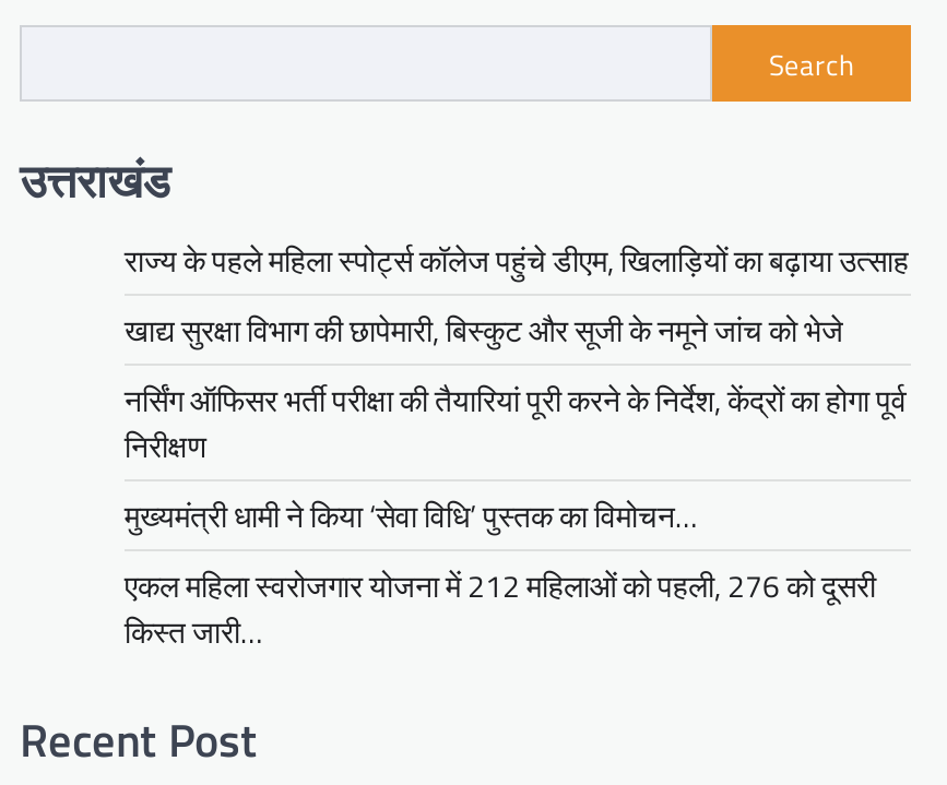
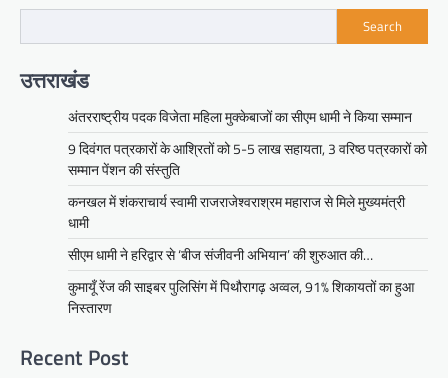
- राज्य के पहले महिला स्पोर्ट्स कॉलेज पहुंचे डीएम, खिलाड़ियों का बढ़ाया उत्साह
+ अंतरराष्ट्रीय पदक विजेता महिला मुक्केबाजों का सीएम धामी ने किया सम्मान

- खाद्य सुरक्षा विभाग की छापेमारी, बिस्कुट और सूजी के नमूने जांच को भेजे
+ 9 दिवंगत पत्रकारों के आश्रितों को 5-5 लाख सहायता, 3 वरिष्ठ पत्रकारों को
+ सम्मान पेंशन की संस्तुति

- नर्सिंग ऑफिसर भर्ती परीक्षा की तैयारियां पूरी करने के निर्देश, केंद्रों का होगा पूर्व
- निरीक्षण
+ कनखल में शंकराचार्य स्वामी राजराजेश्वराश्रम महाराज से मिले मुख्यमंत्री
+ धामी

- मुख्यमंत्री धामी ने किया ‘सेवा विधि’ पुस्तक का विमोचन…
+ सीएम धामी ने हरिद्वार से ‘बीज संजीवनी अभियान’ की शुरुआत की…

- एकल महिला स्वरोजगार योजना में 212 महिलाओं को पहली, 276 को दूसरी
- किस्त जारी…
+ कुमायूँ रेंज की साइबर पुलिसिंग में पिथौरागढ़ अव्वल, 91% शिकायतों का हुआ
+ निस्तारण
